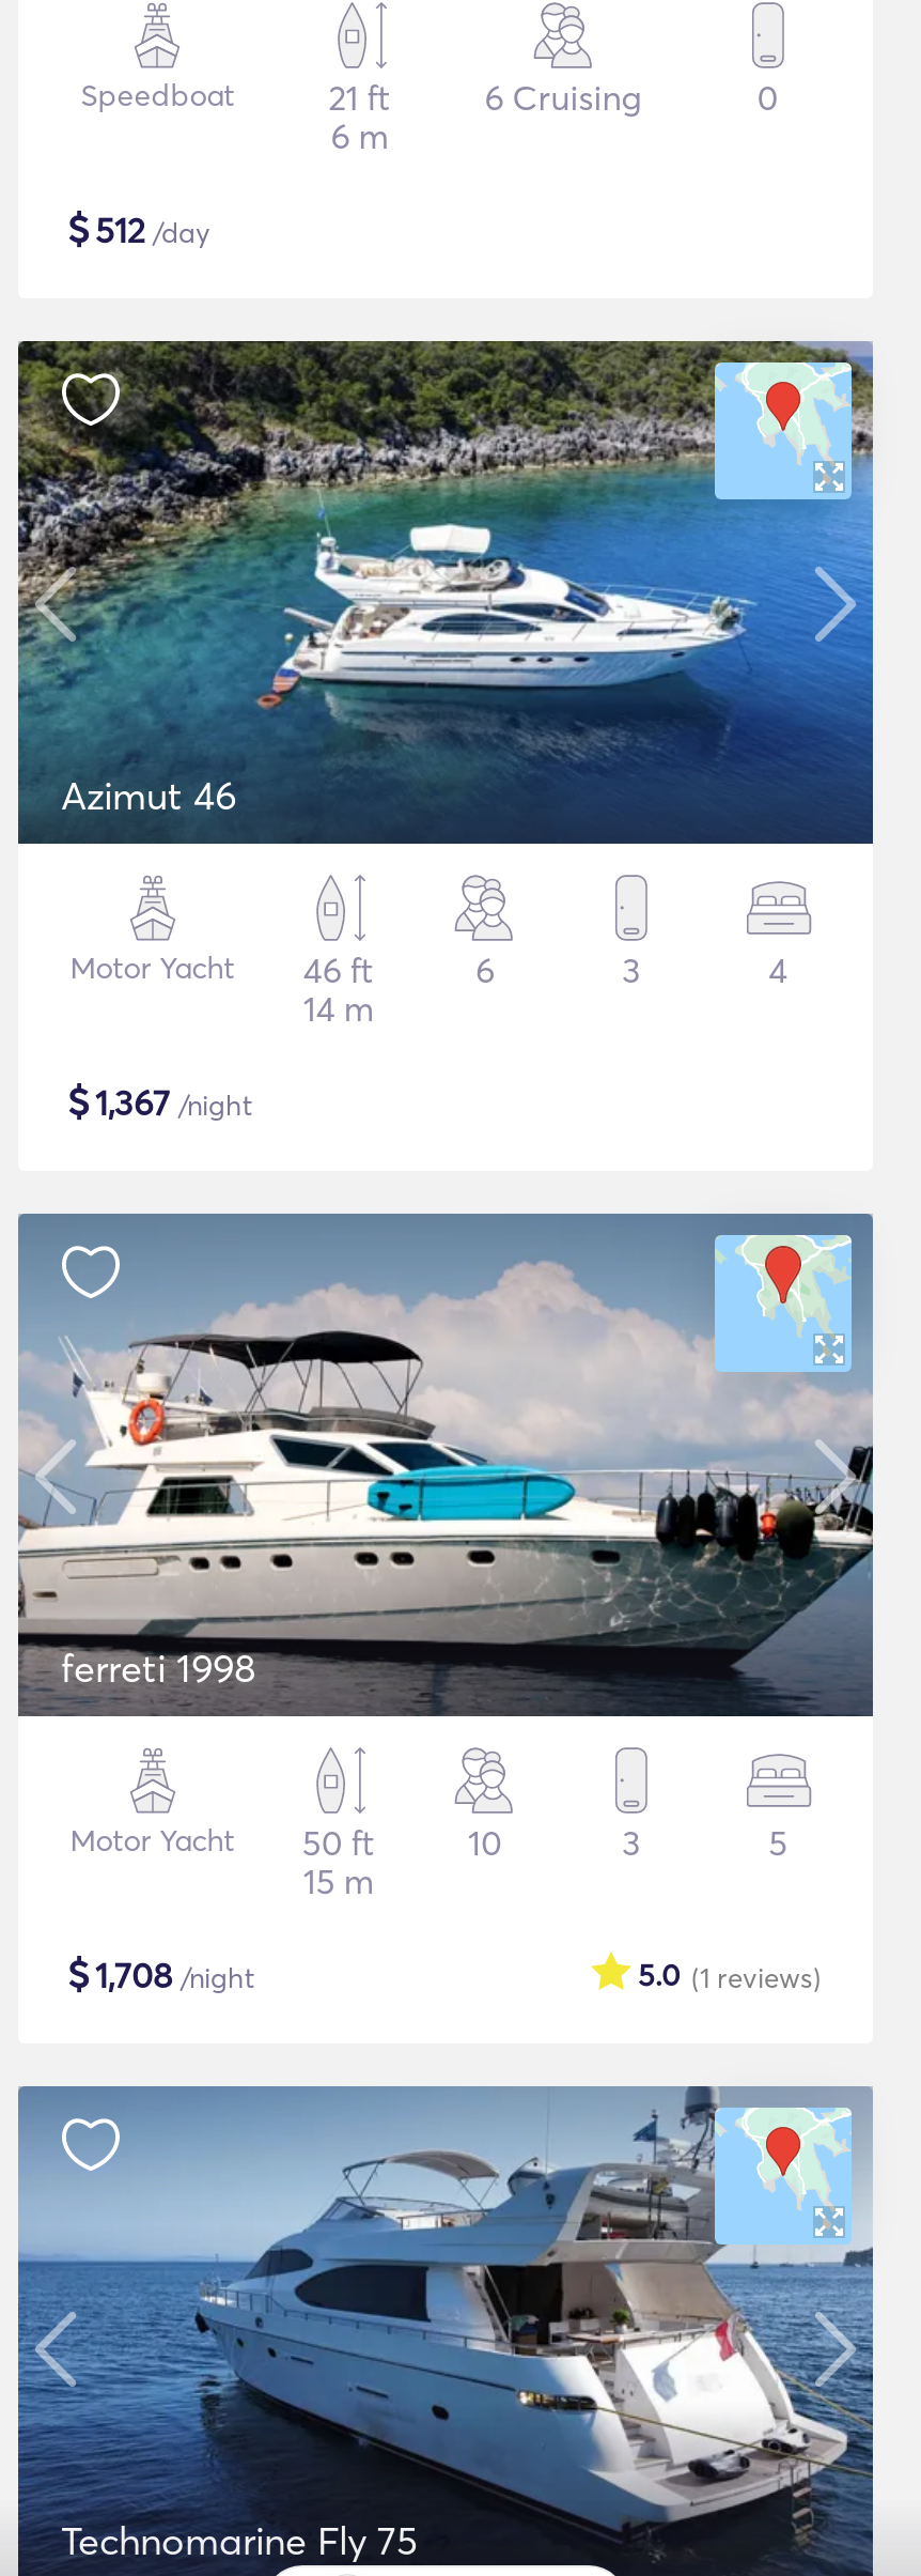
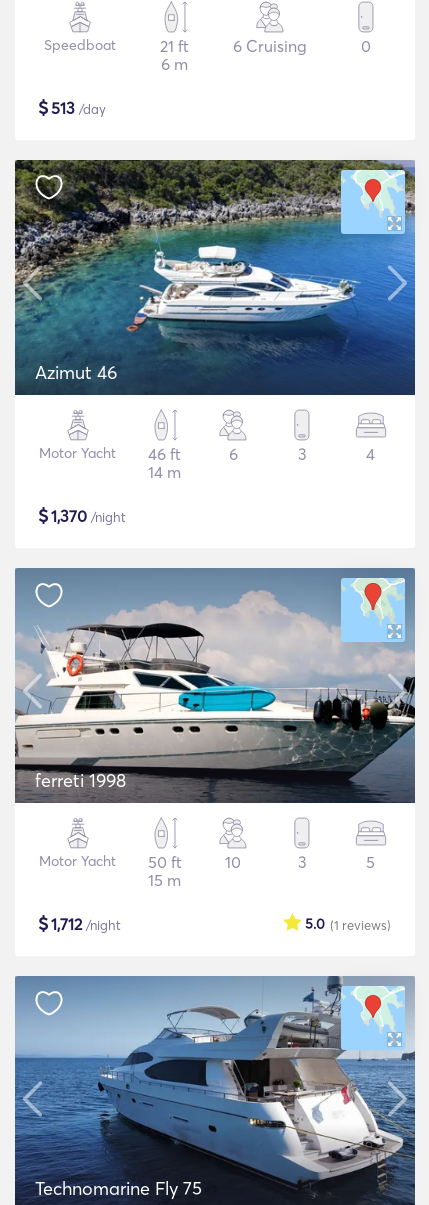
- $512 /day
+ $513 /day

- $1,367 /night
+ $1,370 /night

- $1,708 /night
+ $1,712 /night
